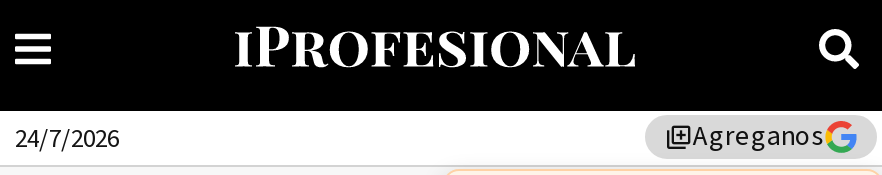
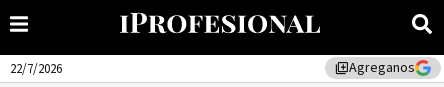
- 24/7/2026
+ 22/7/2026
